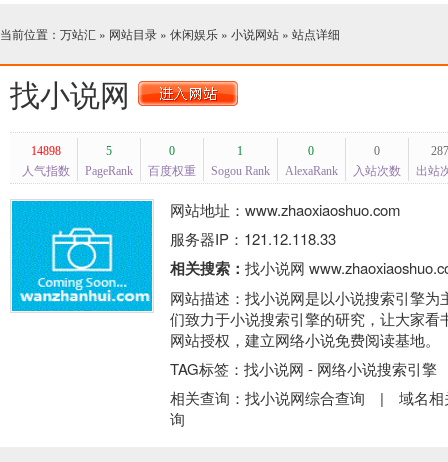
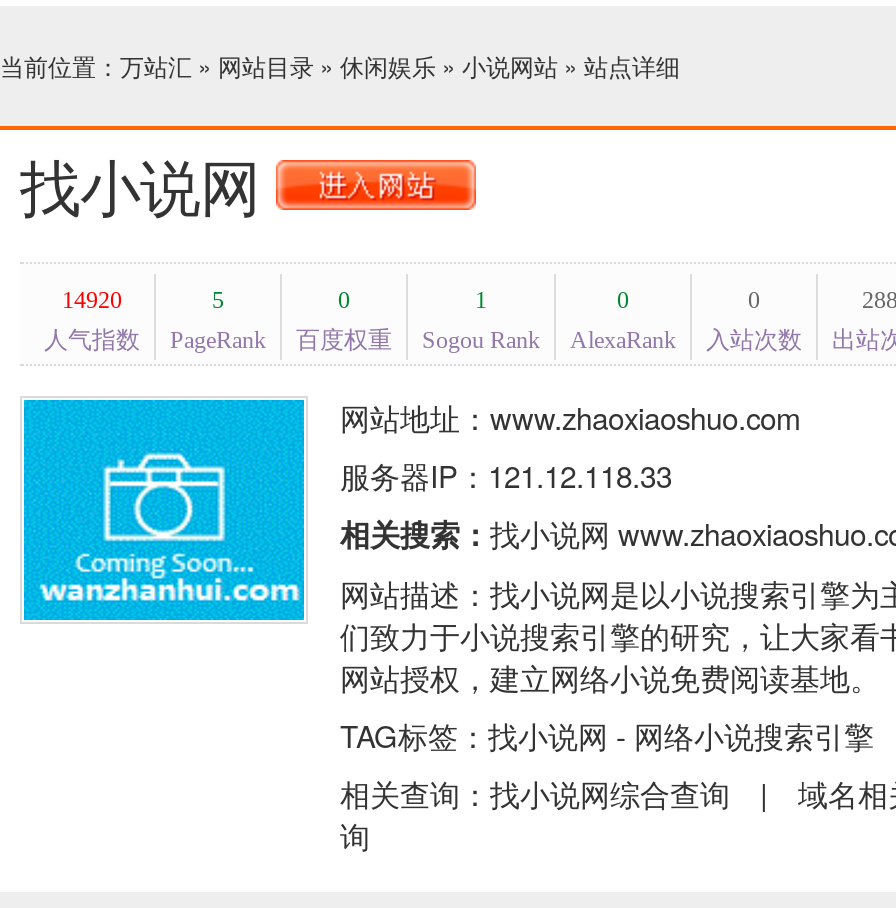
- 14898
+ 14920

- 287
+ 288
